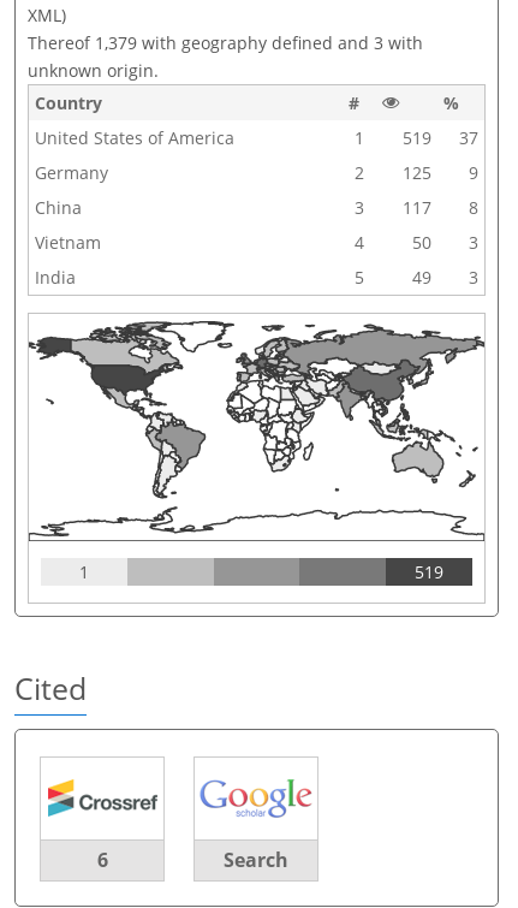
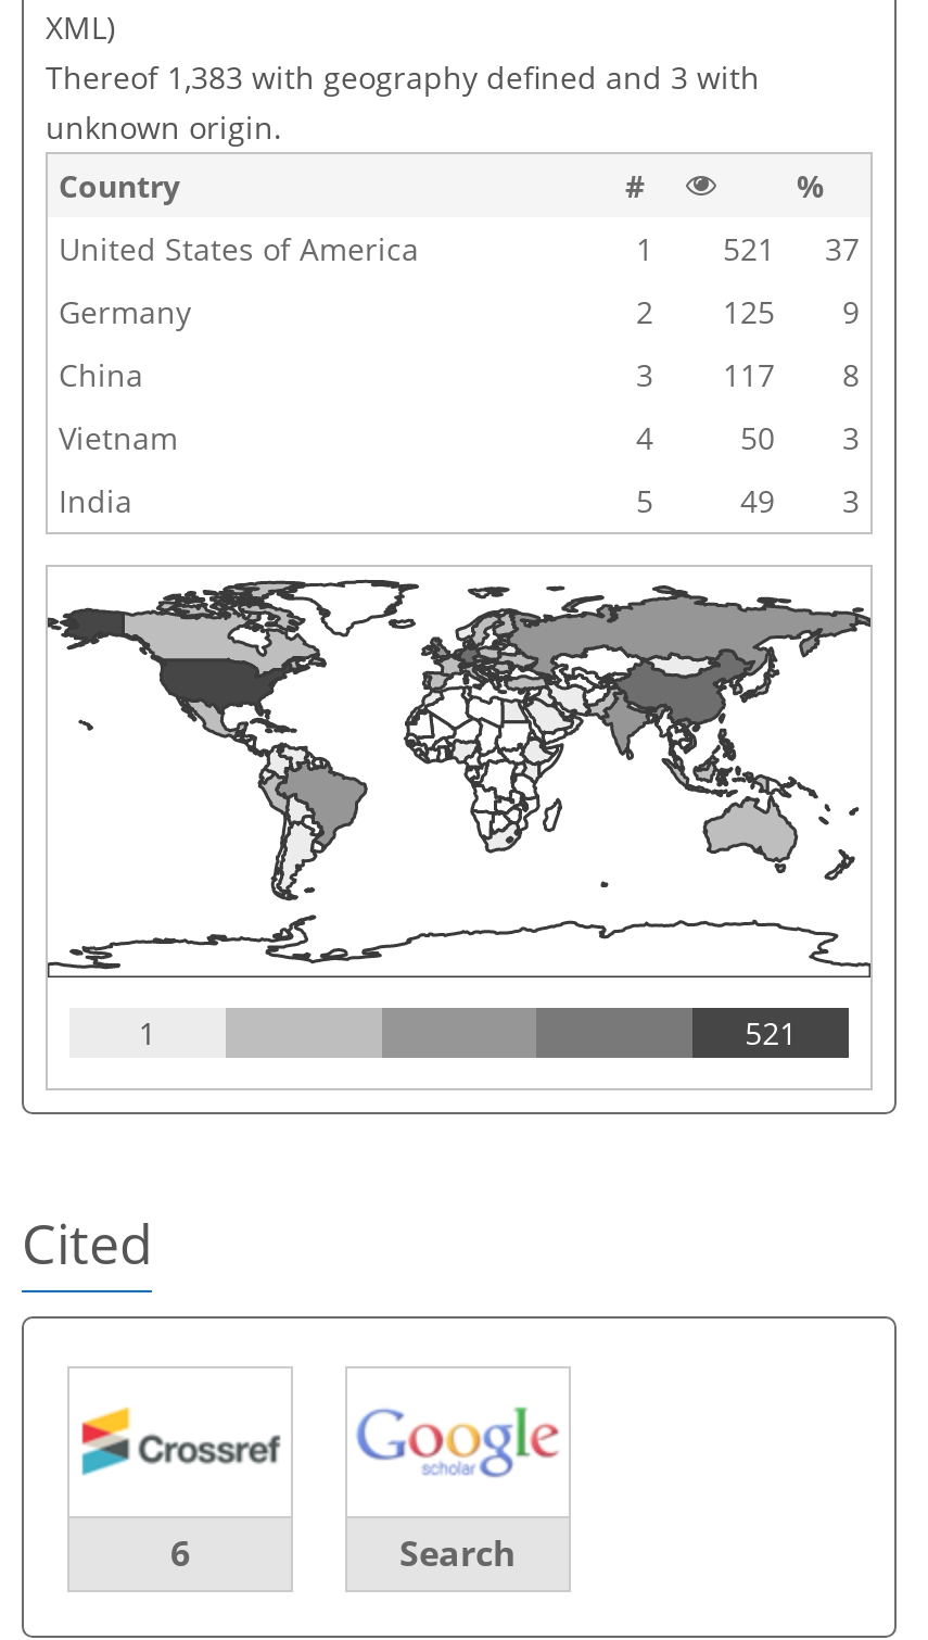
- Thereof 1,379 with geography defined and 3 with
+ Thereof 1,383 with geography defined and 3 with

- 1 519 37
+ 1 521 37

- 519
+ 521
